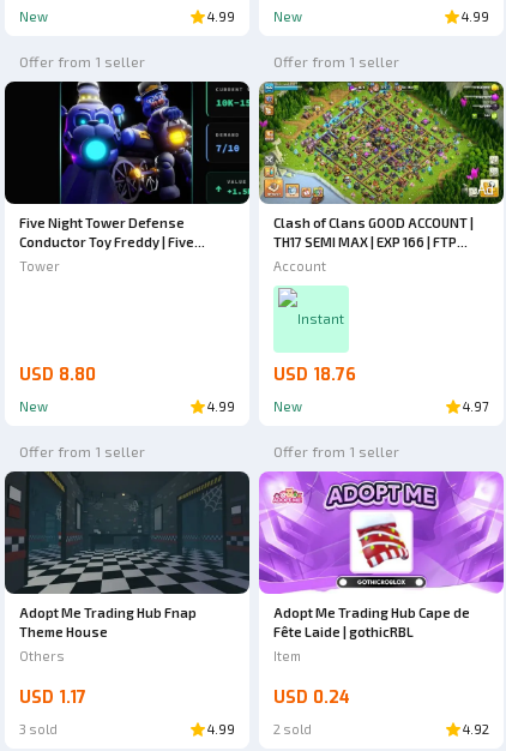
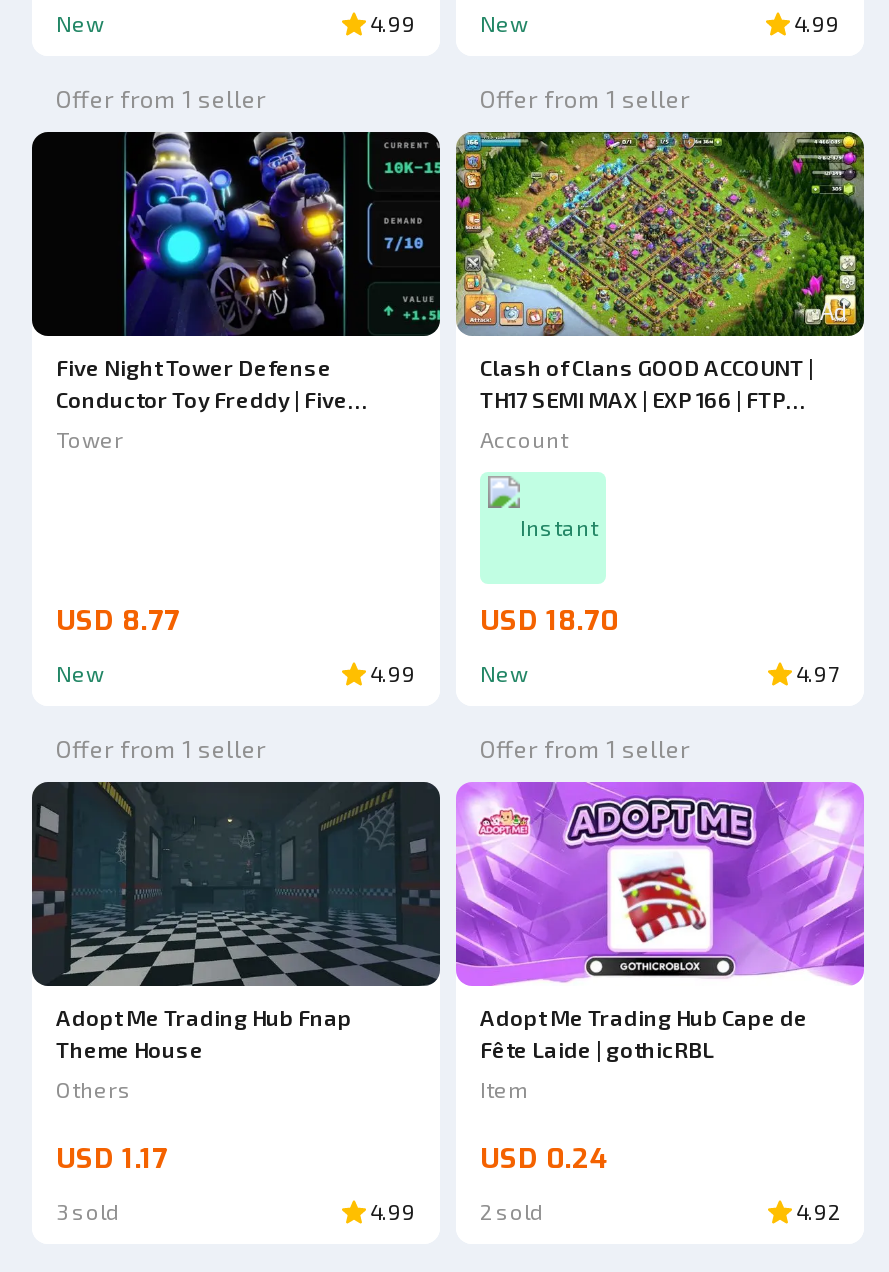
- USD 8.80
+ USD 8.77

- USD 18.76
+ USD 18.70
